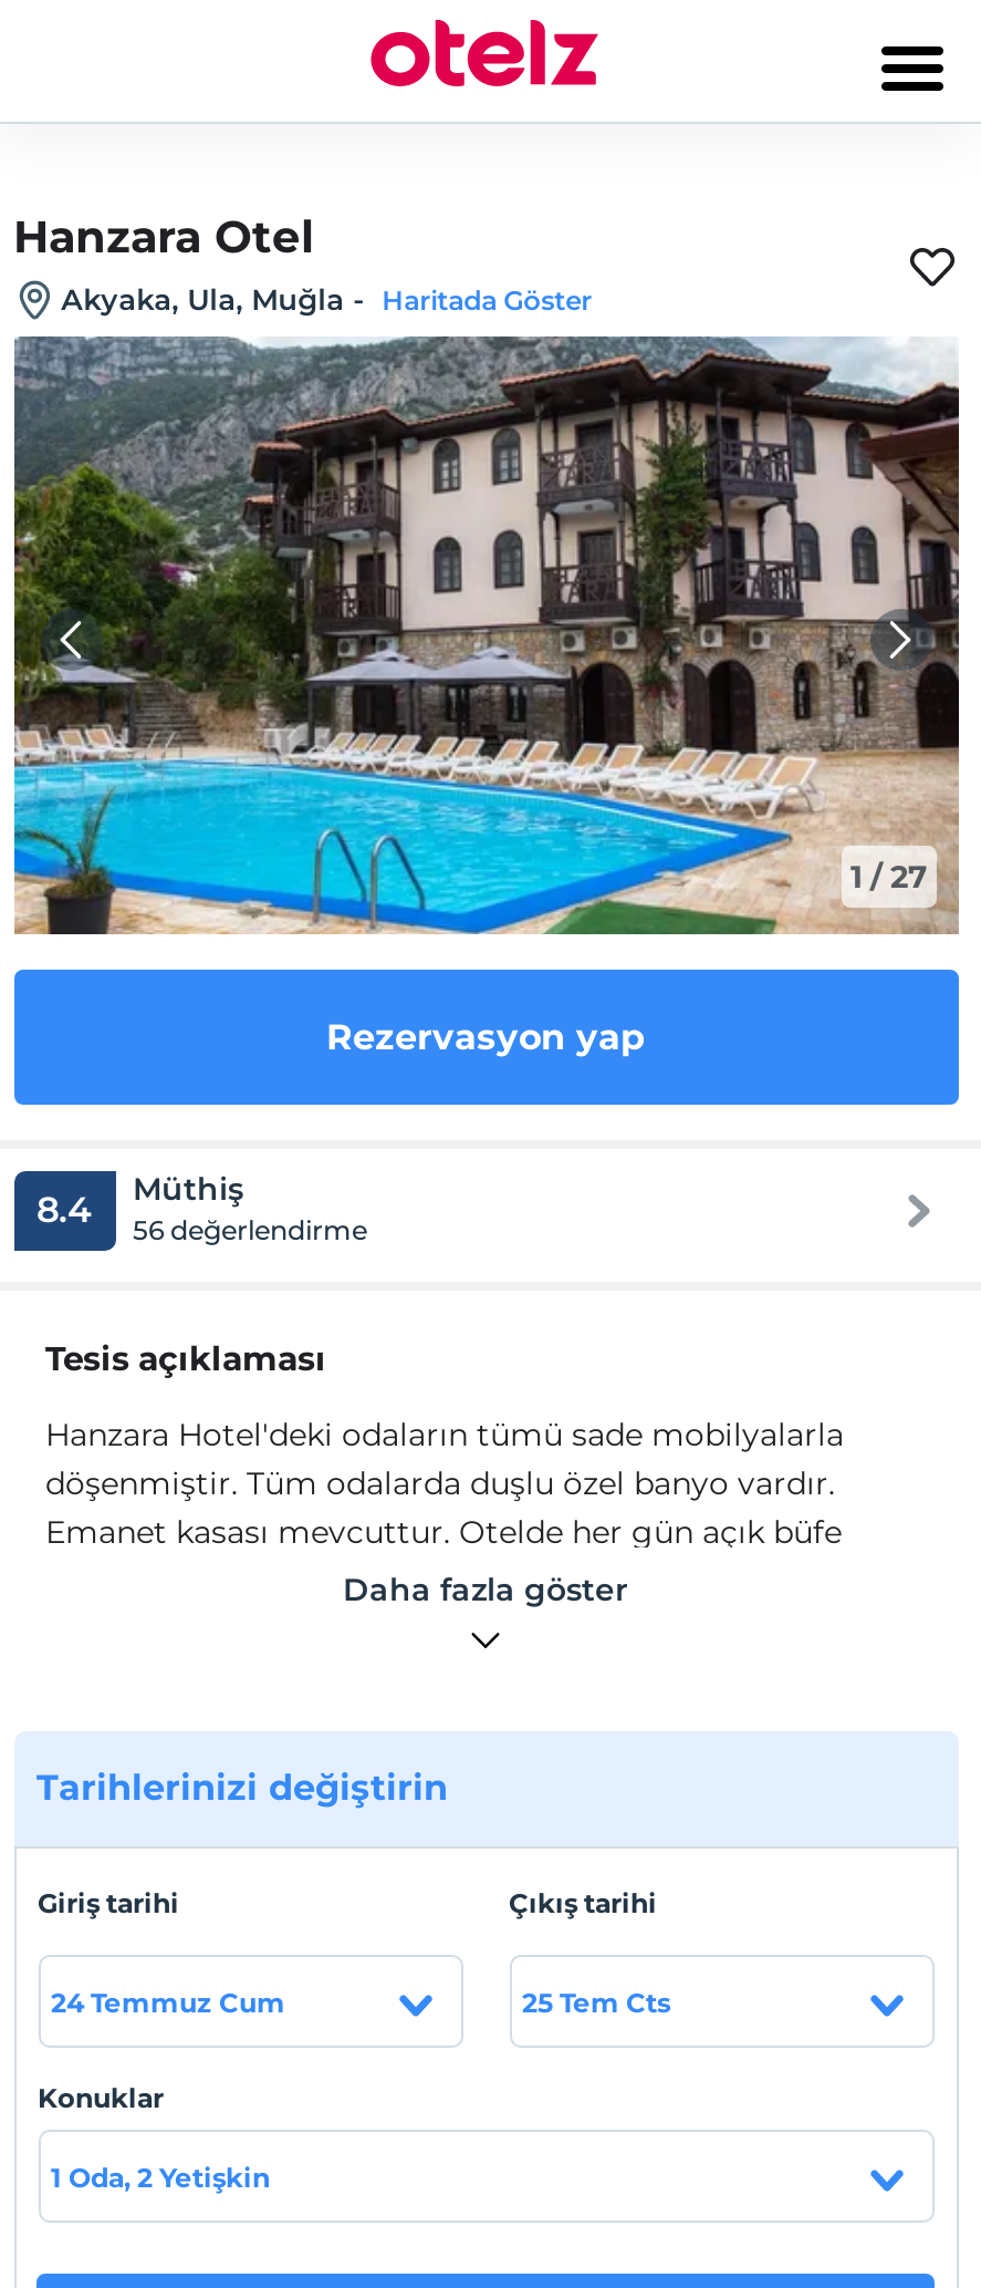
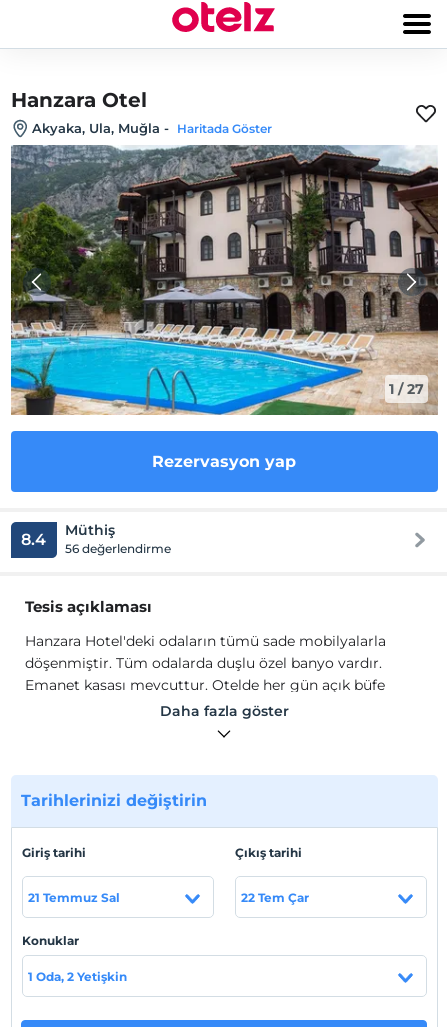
- 24 Temmuz Cum
+ 21 Temmuz Sal

- 25 Tem Cts
+ 22 Tem Çar
